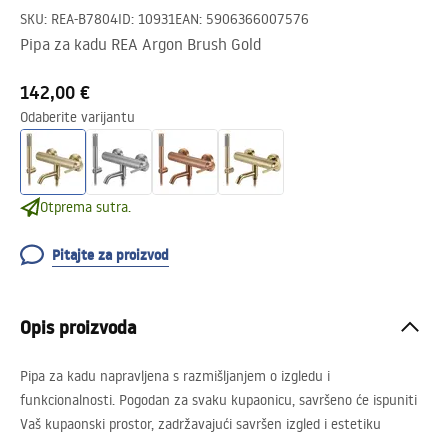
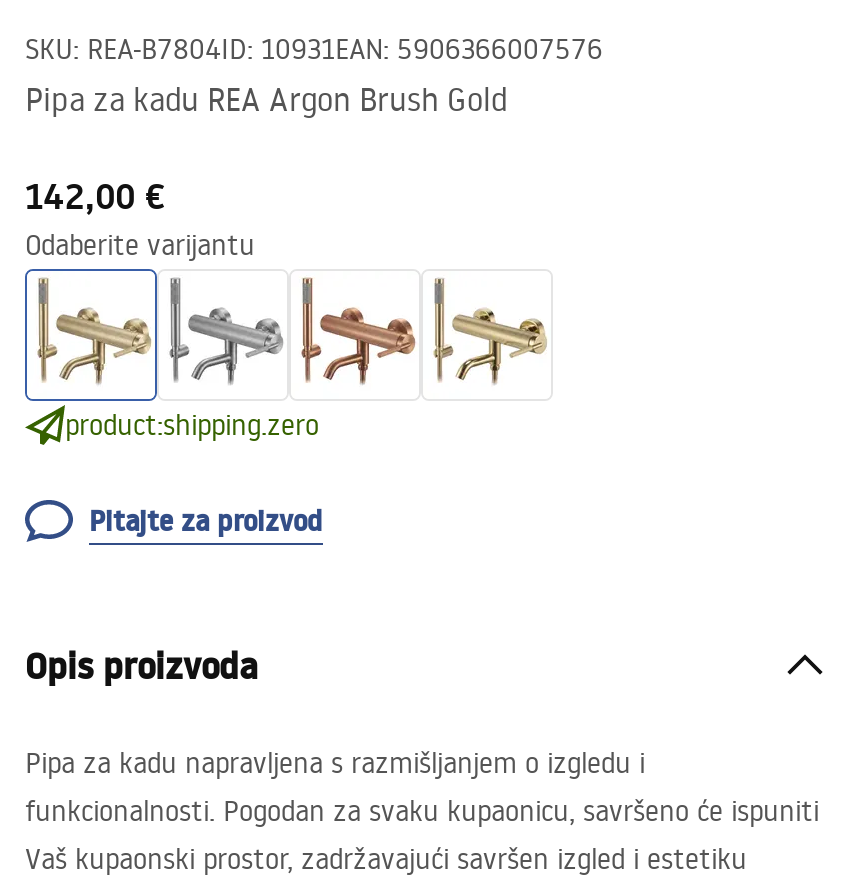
- Otprema sutra.
+ product:shipping.zero
